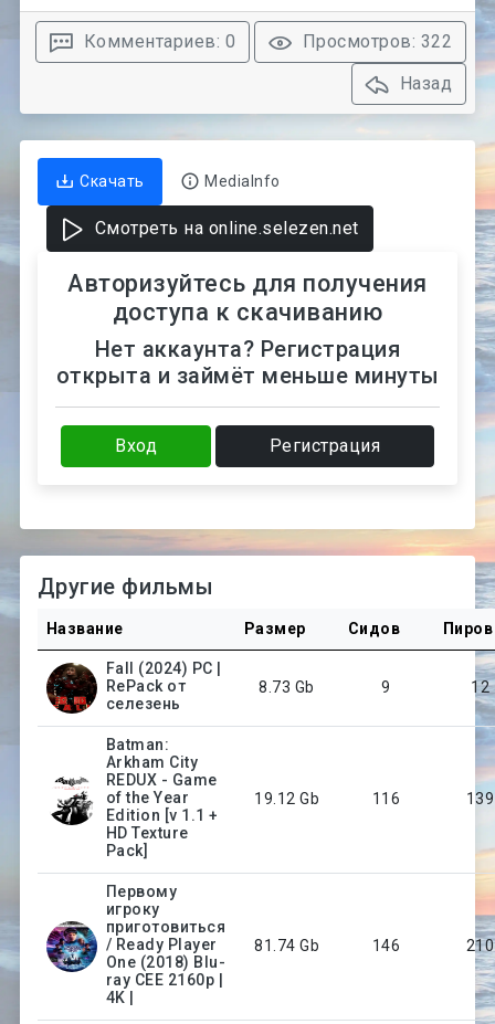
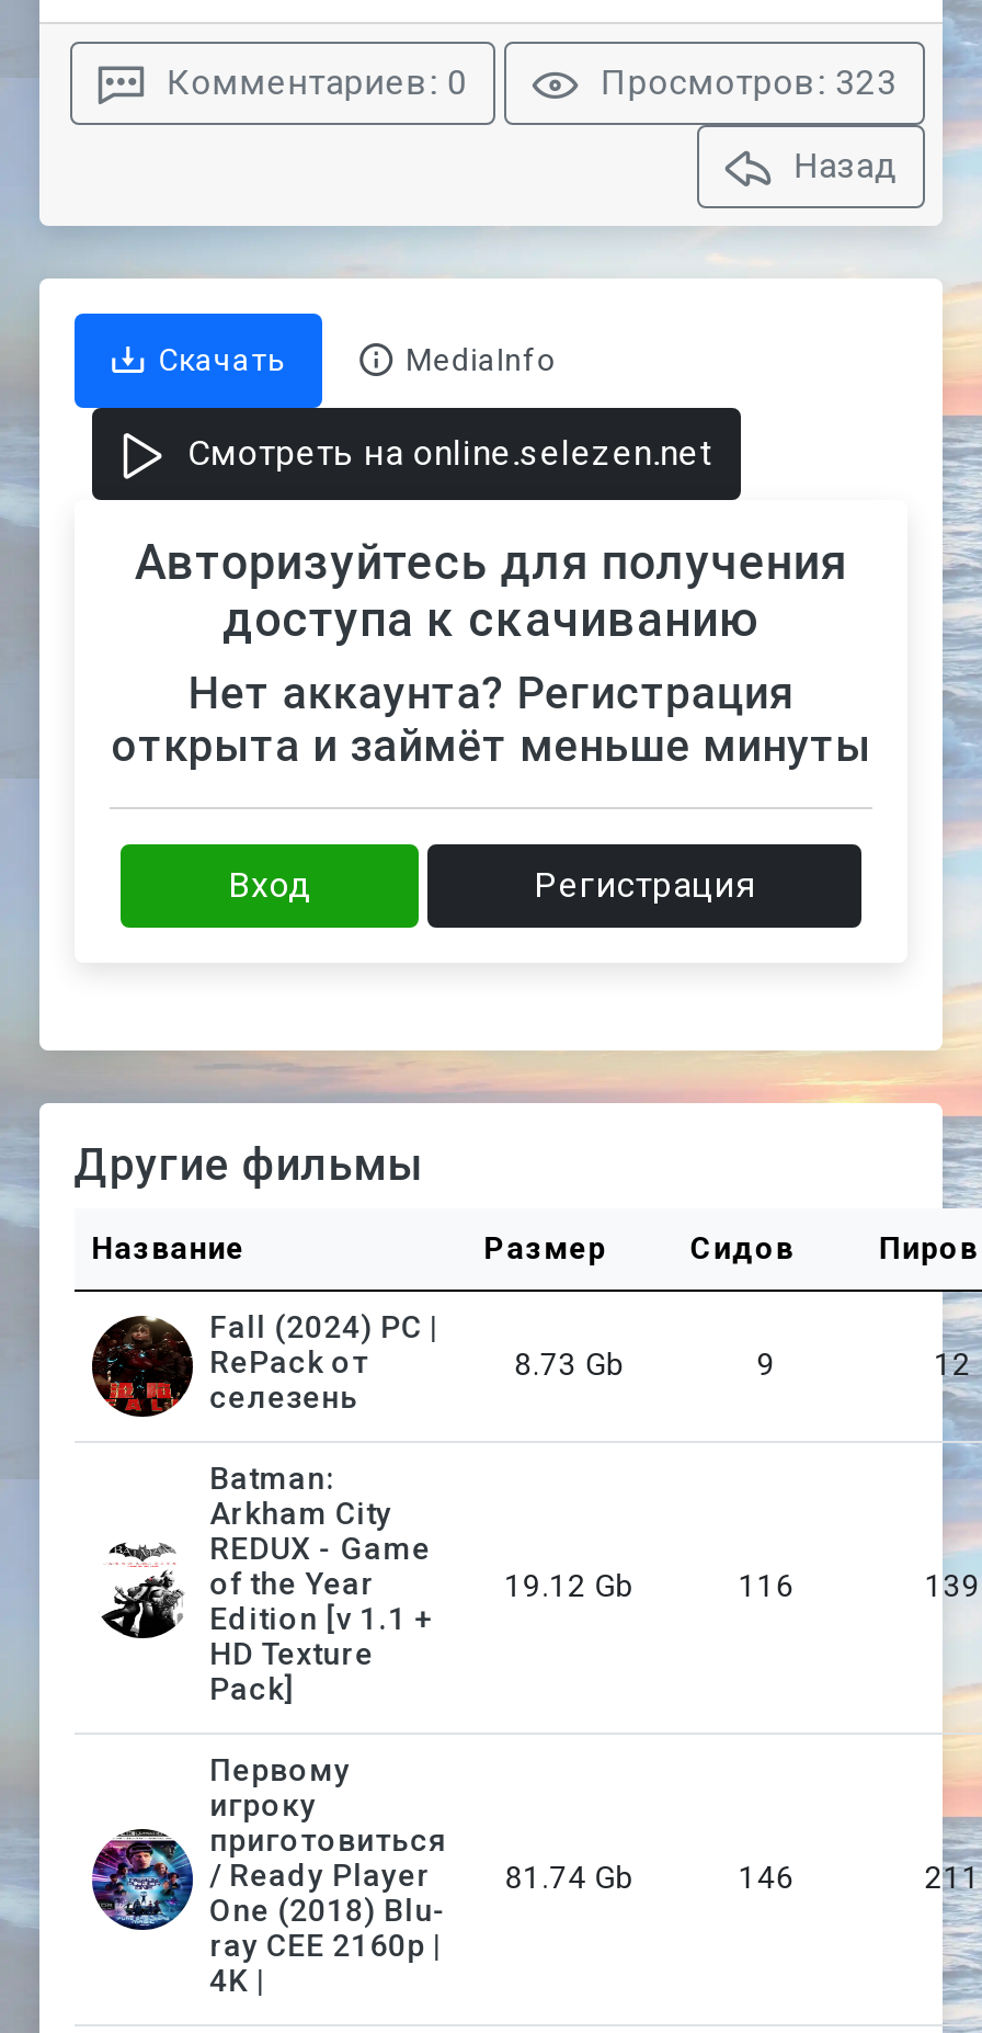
- Просмотров: 322
+ Просмотров: 323

- 210
+ 211
